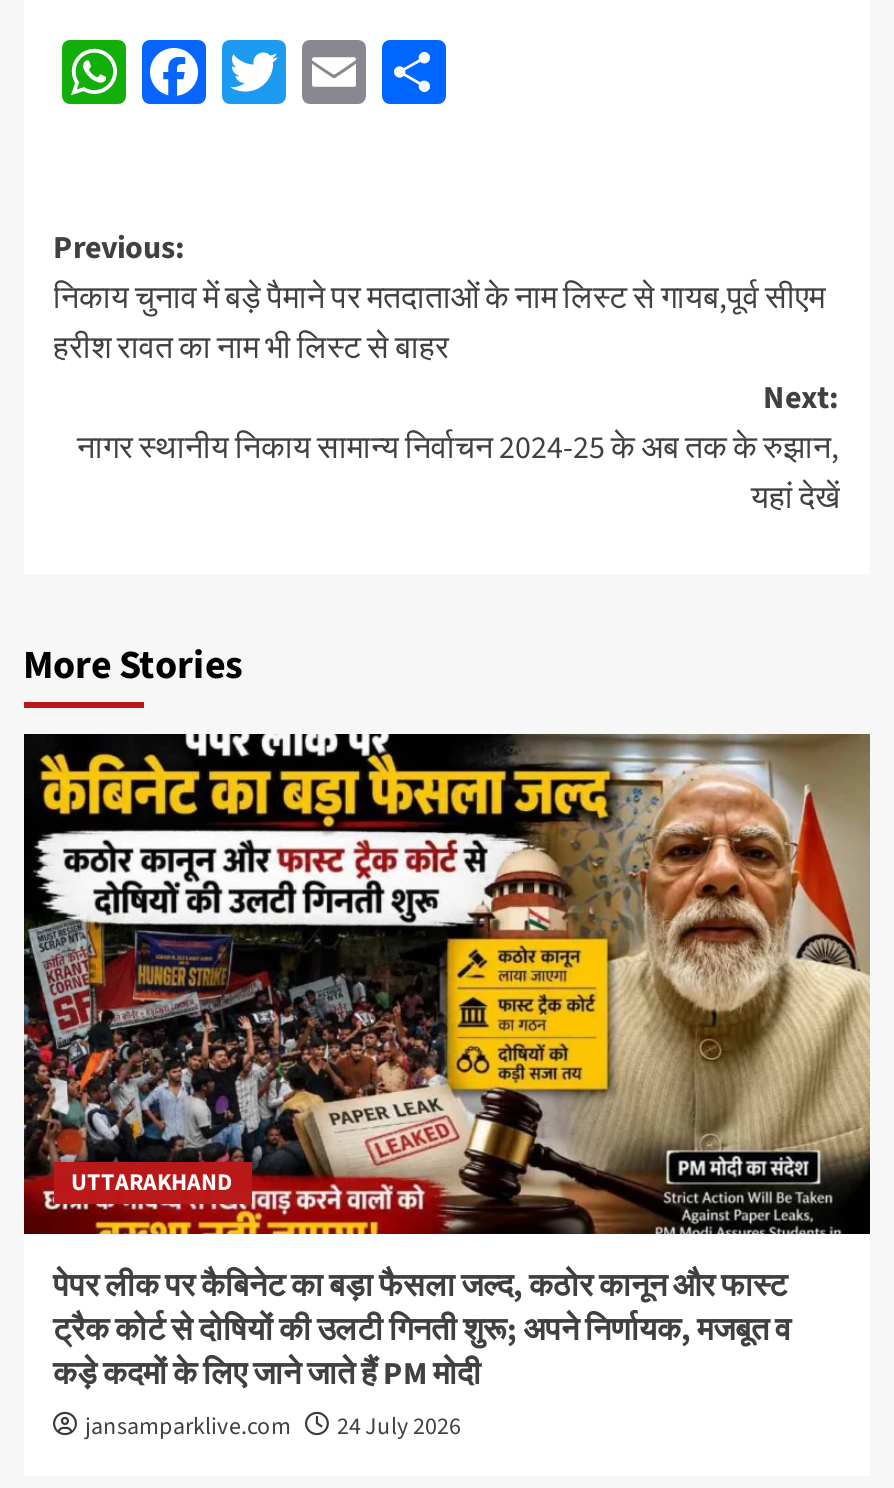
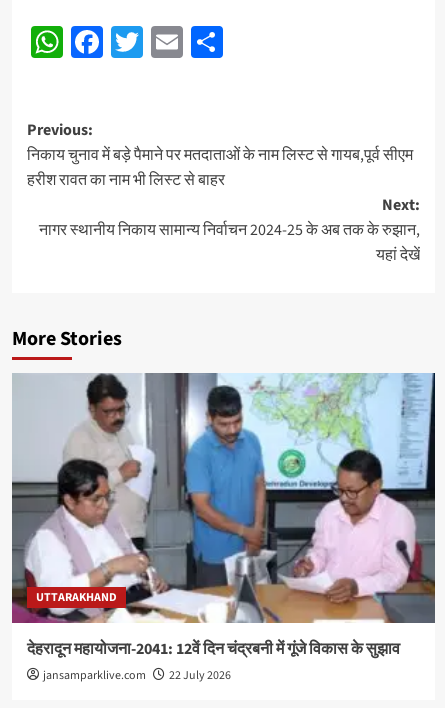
- [image]
- पेपर लीक पर कैबिनेट का बड़ा फैसला जल्द, कठोर कानून और फास्ट
- ट्रैक कोर्ट से दोषियों की उलटी गिनती शुरू; अपने निर्णायक, मजबूत व
- कड़े कदमों के लिए जाने जाते हैं PM मोदी
+ [image]
+ देहरादून महायोजना-2041: 12वें दिन चंद्रबनी में गूंजे विकास के सुझाव

- jansamparklive.com 24 July 2026
+ jansamparklive.com 22 July 2026
